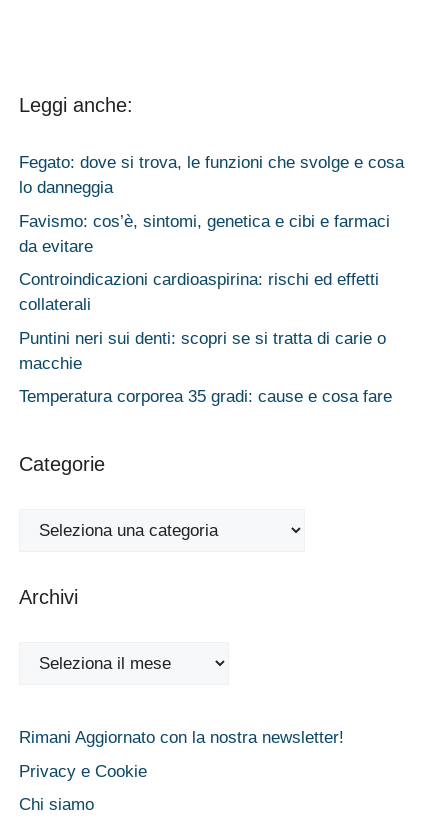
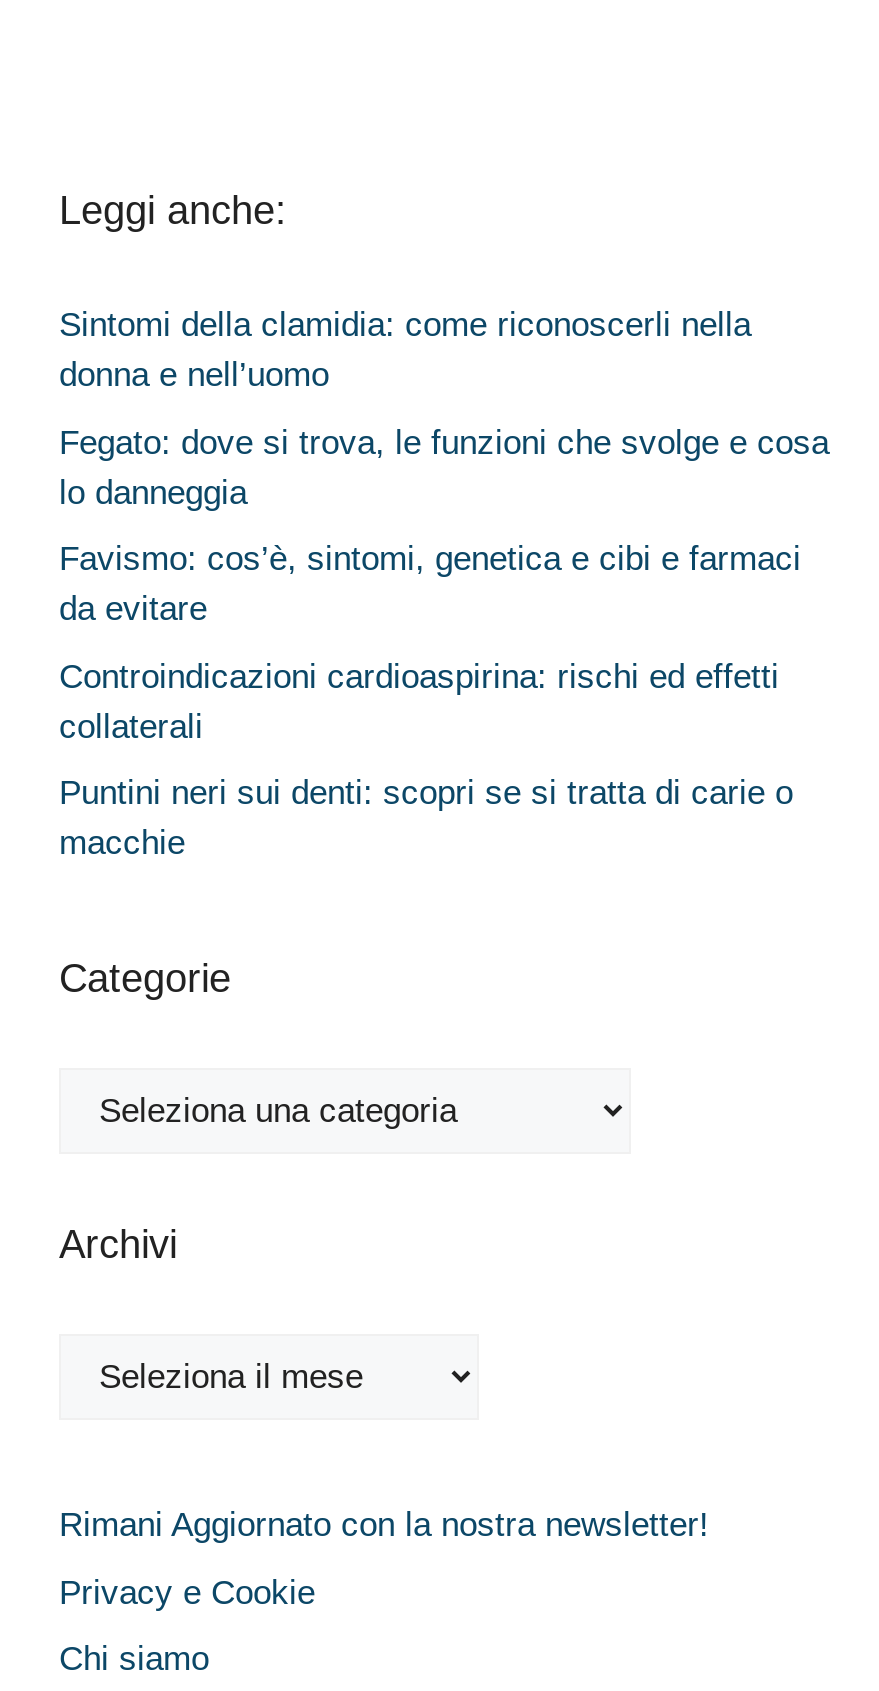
+ Sintomi della clamidia: come riconoscerli nella
+ donna e nell’uomo

moved down: Fegato: dove si trova, le funzioni che svolge e cosa | lo danneggia | Favismo: cos’è, sintomi, genetica e cibi e farmaci | da evitare | Controindicazioni cardioaspirina: rischi ed effetti | collaterali | Puntini neri sui denti: scopri se si tratta di carie o | macchie

- Temperatura corporea 35 gradi: cause e cosa fare
